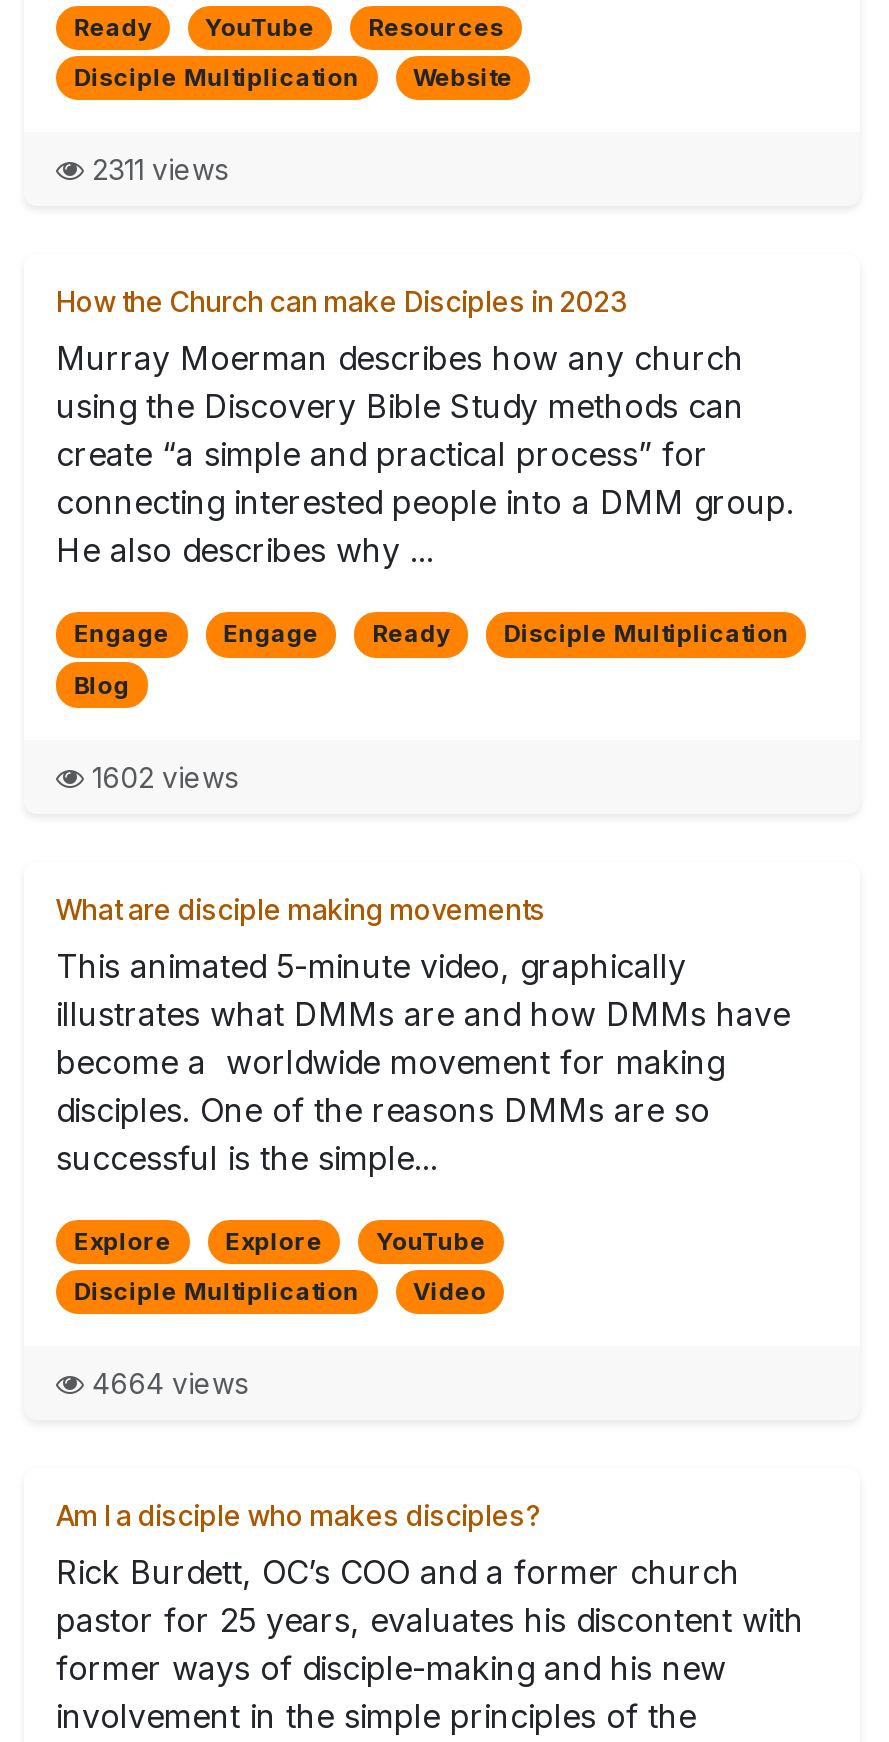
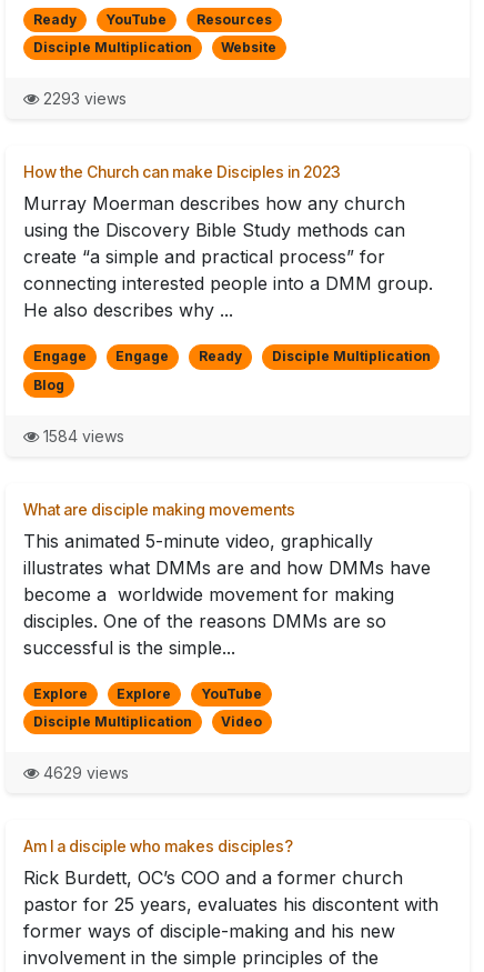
- 2311 views
+ 2293 views

- 1602 views
+ 1584 views

- 4664 views
+ 4629 views
